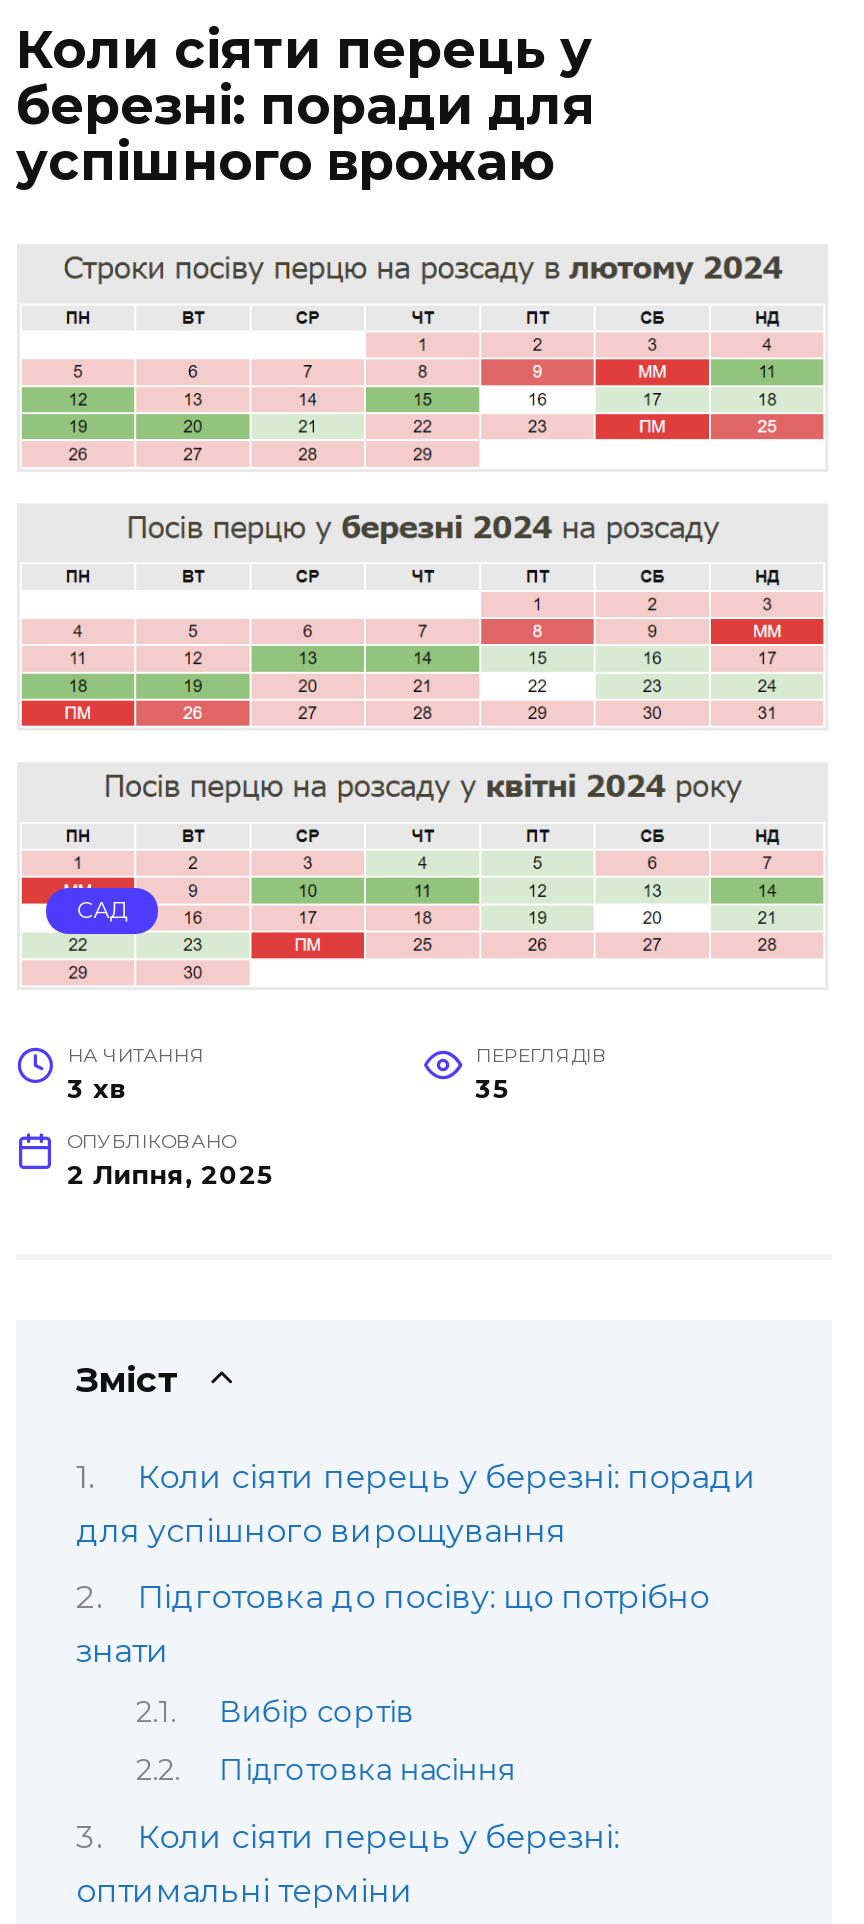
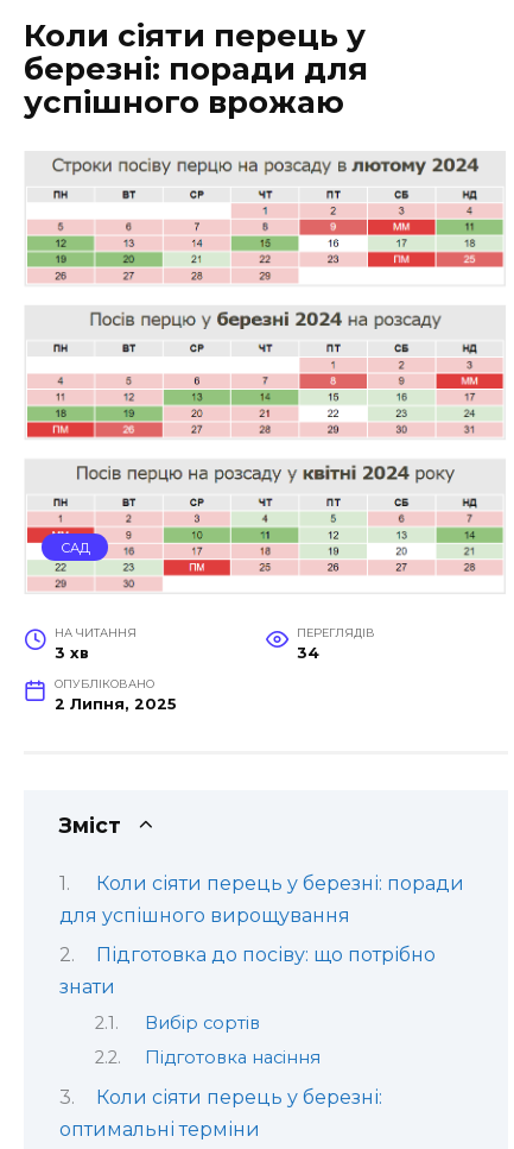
- 35
+ 34
